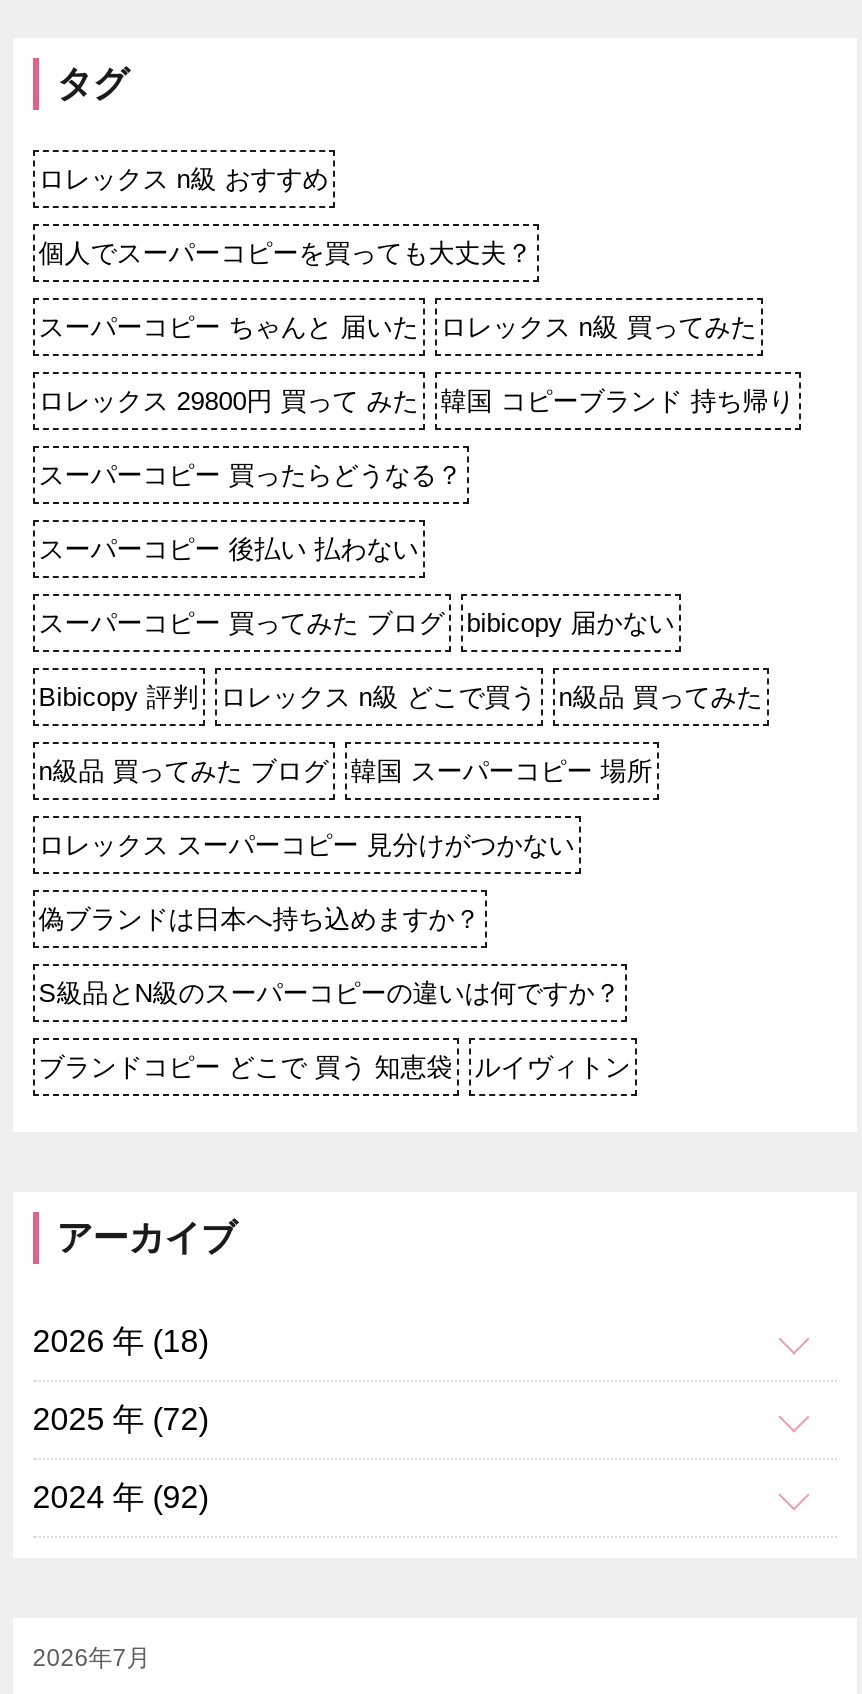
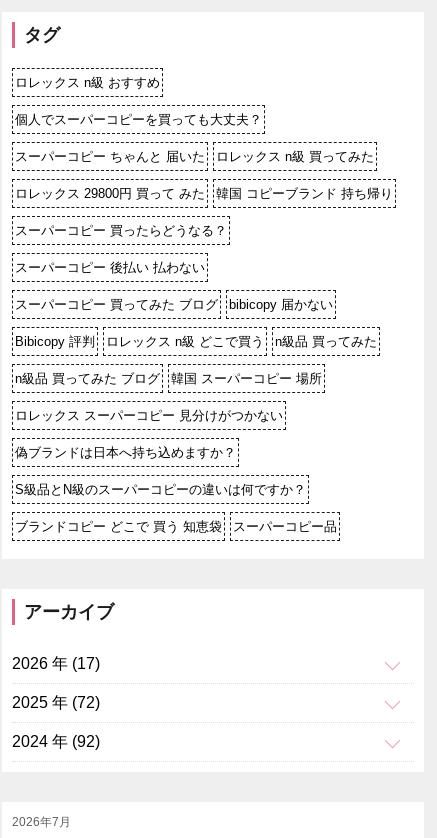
- ルイヴィトン
+ スーパーコピー品

- 2026 年 (18)
+ 2026 年 (17)
